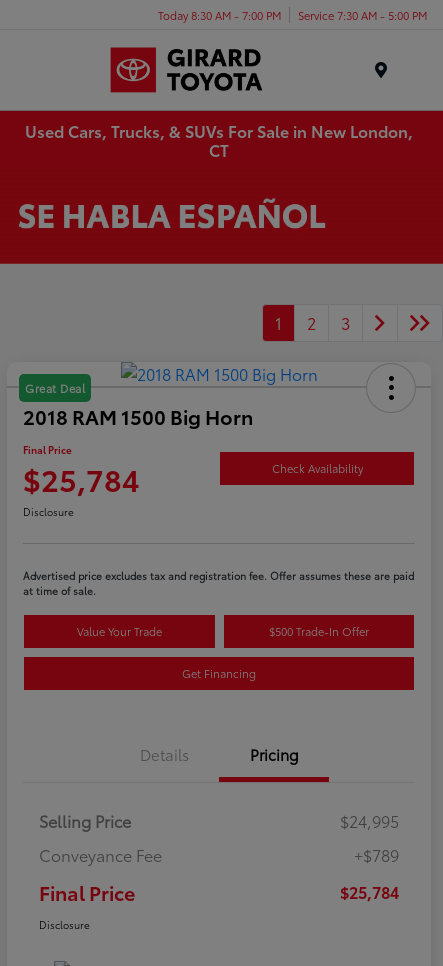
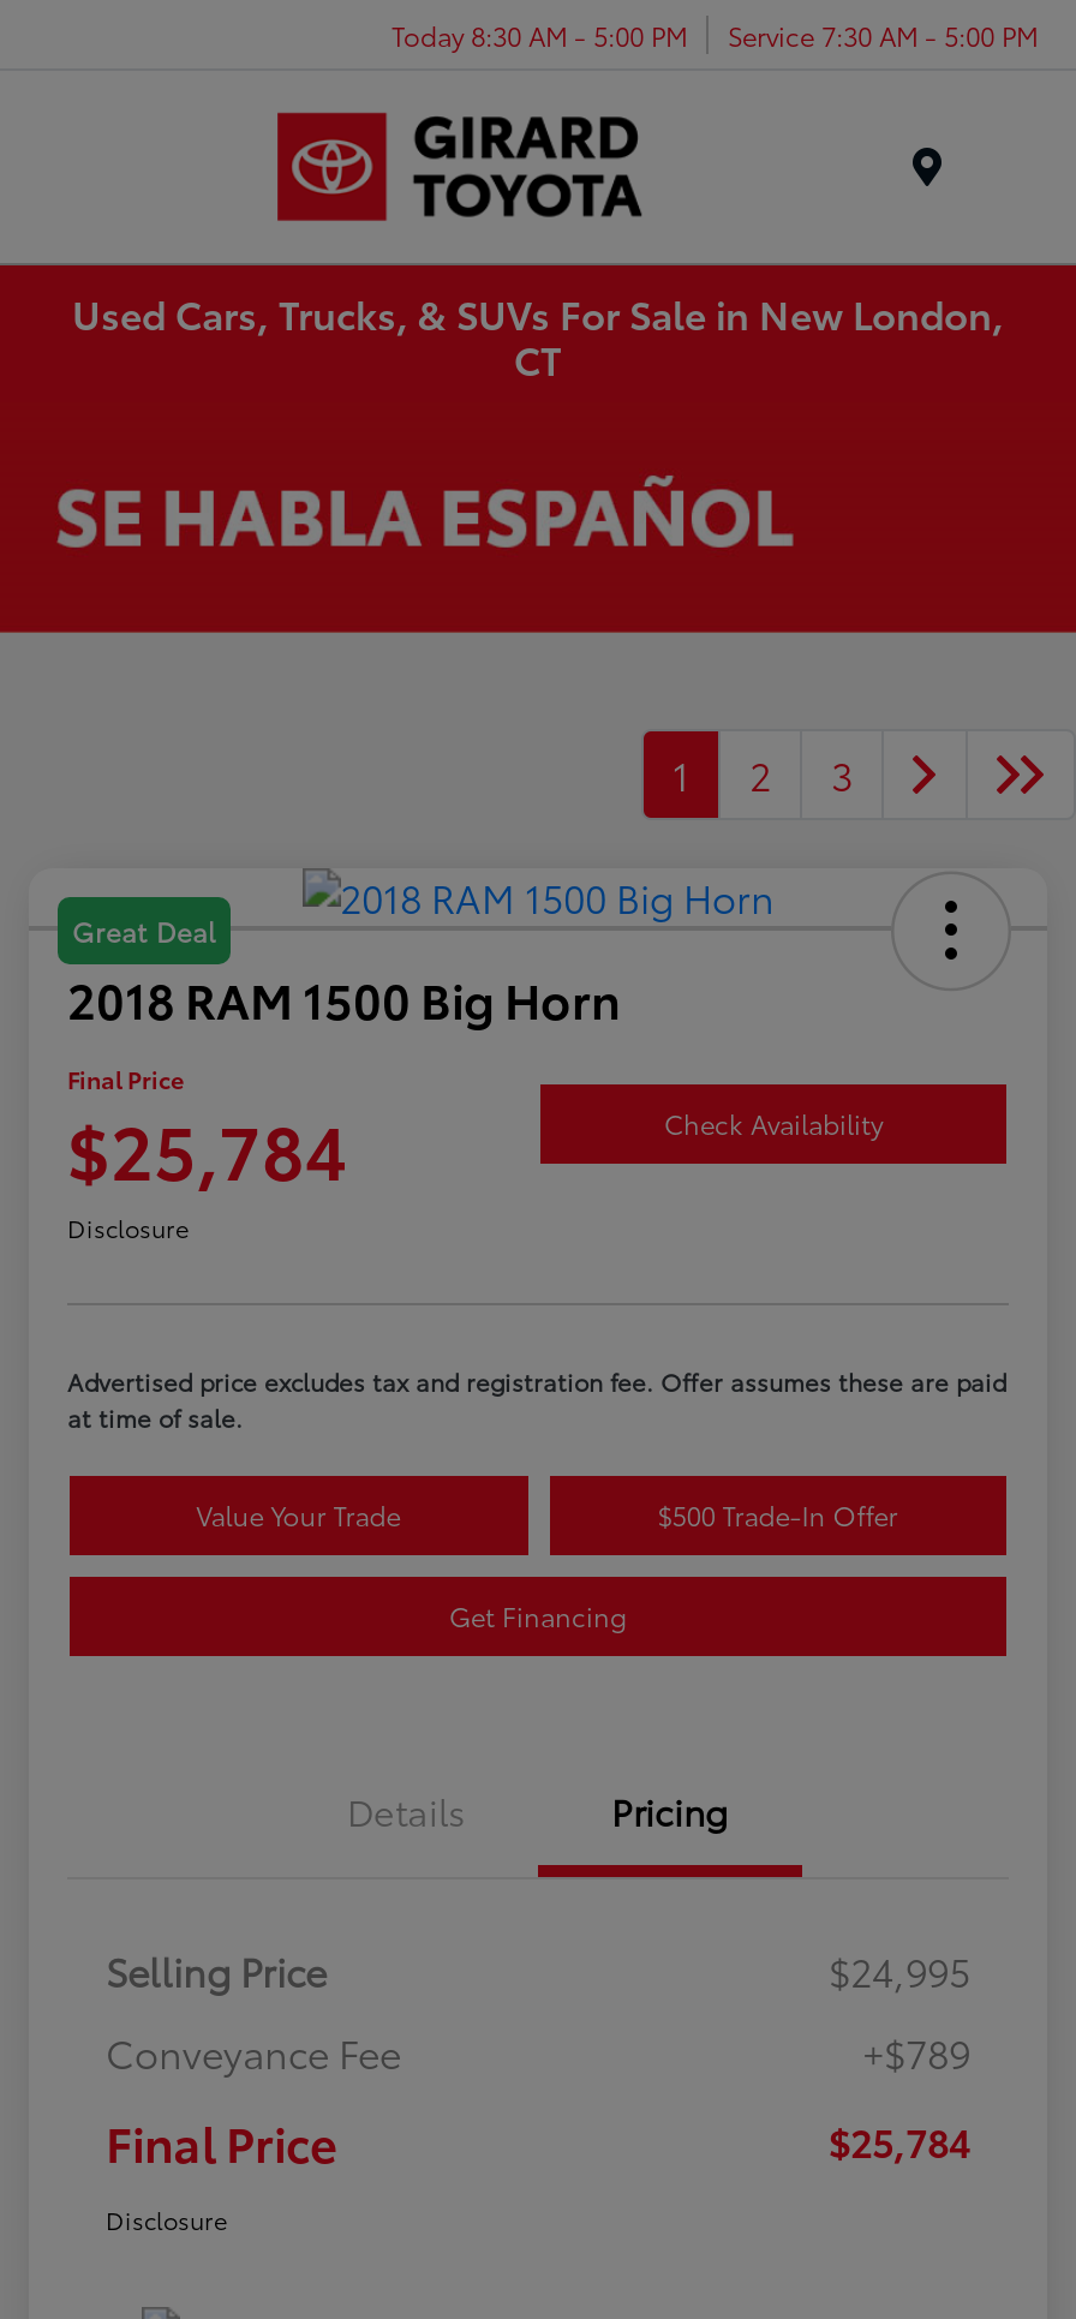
- Today 8:30 AM - 7:00 PM Service 7:30 AM - 5:00 PM
+ Today 8:30 AM - 5:00 PM Service 7:30 AM - 5:00 PM
